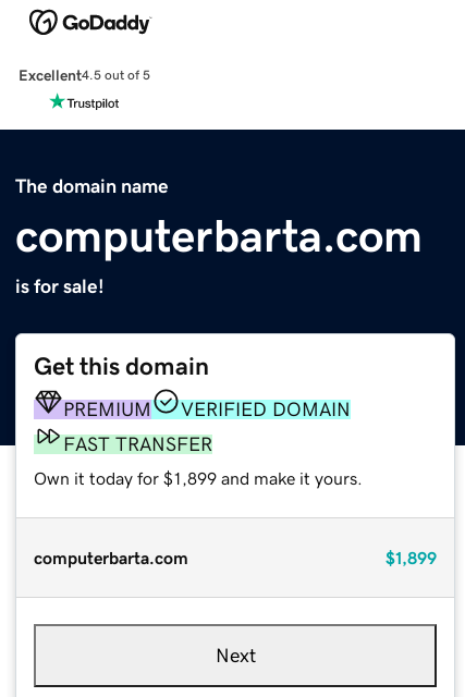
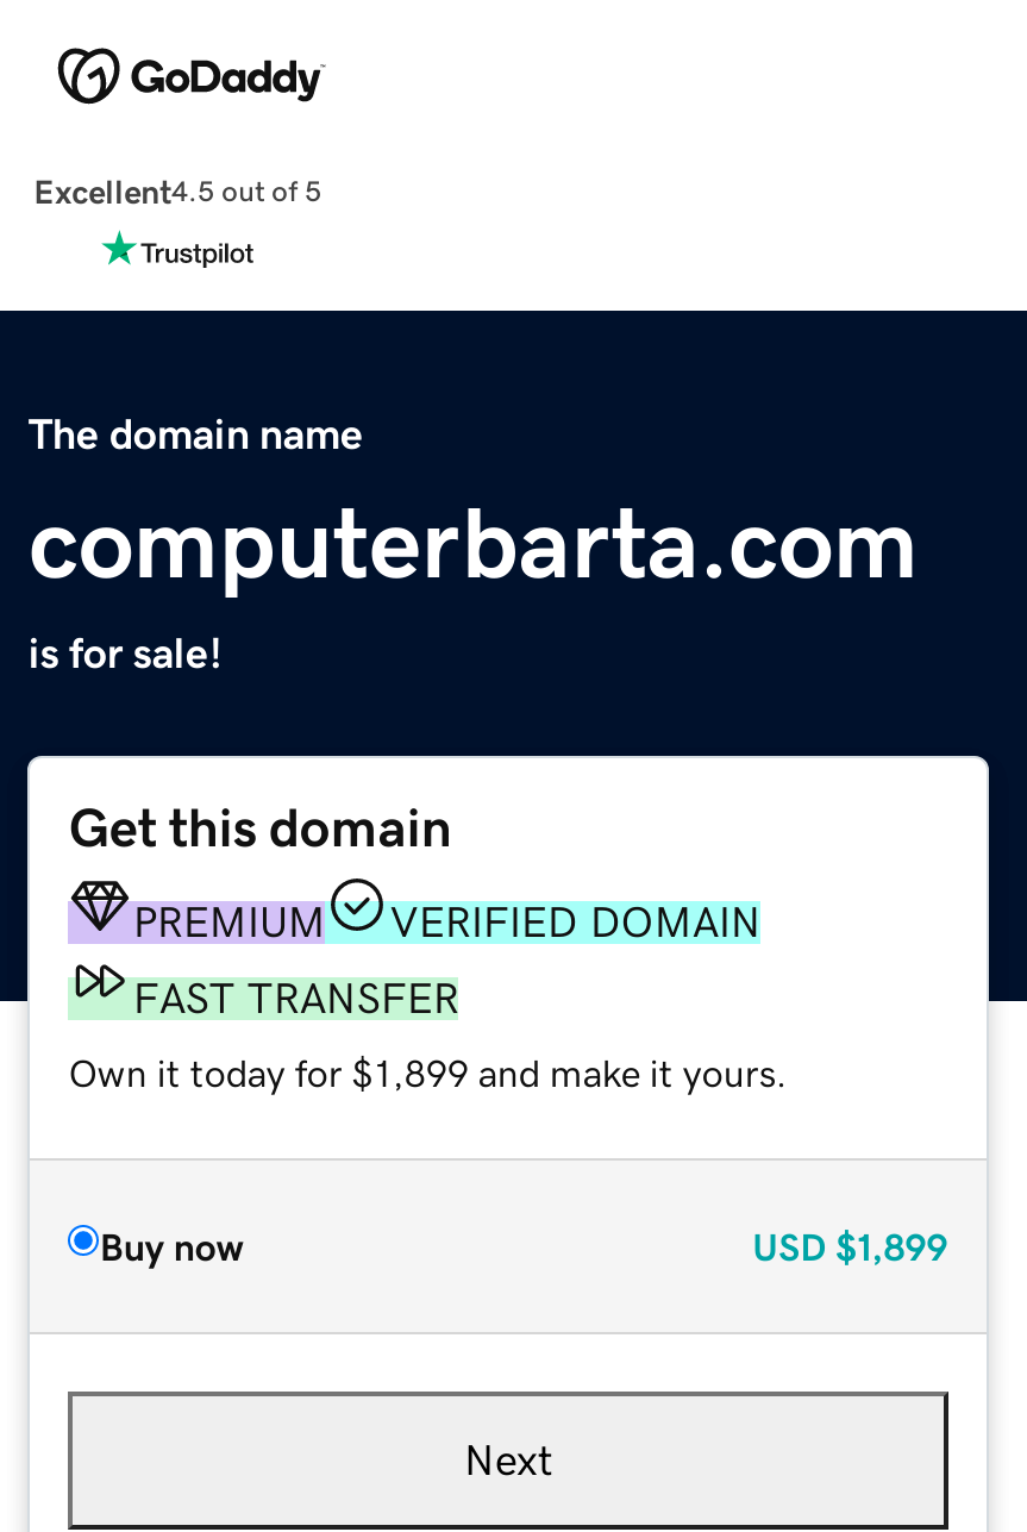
- computerbarta.com
- $1,899
+ Buy now
+ USD $1,899
